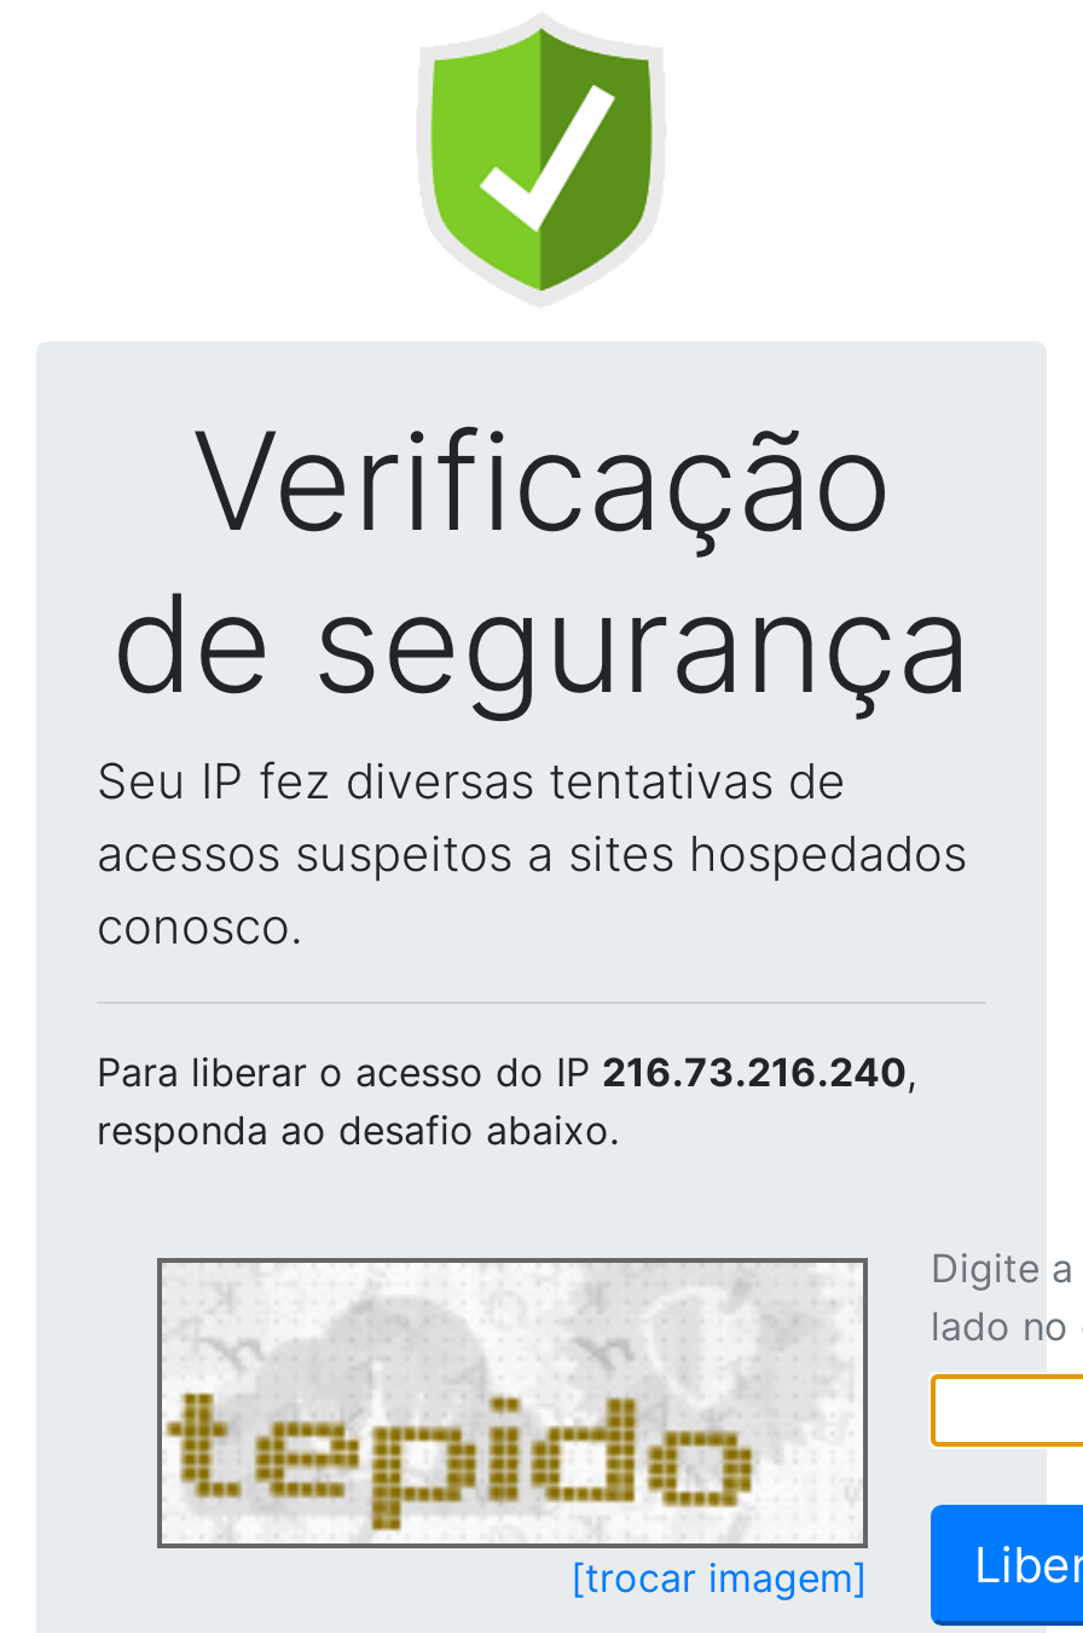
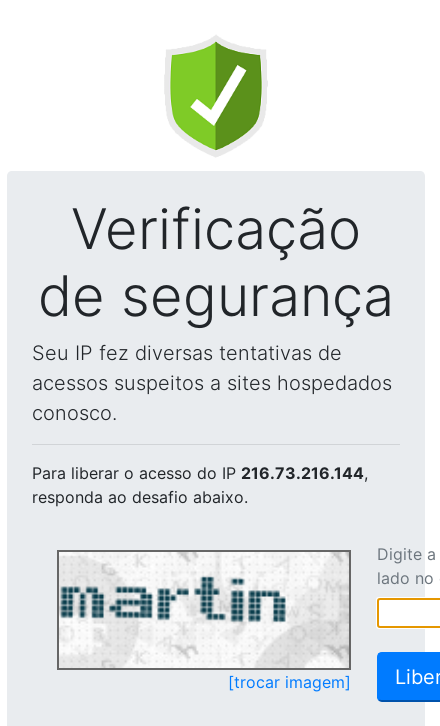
- Para liberar o acesso do IP 216.73.216.240,
+ Para liberar o acesso do IP 216.73.216.144,

- [image]
+ [image]
